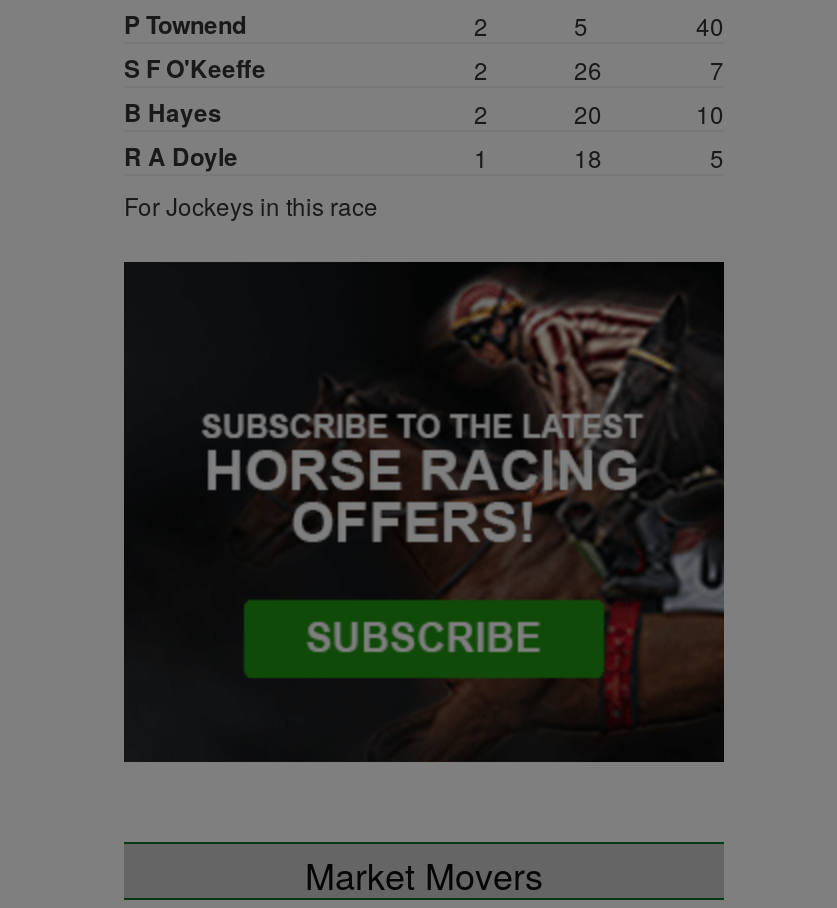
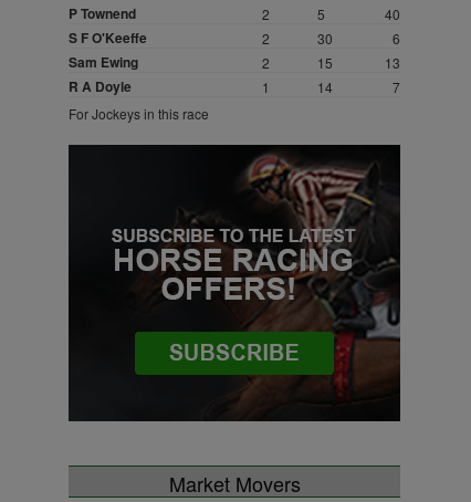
- 26
- 7
- B Hayes
+ 30
+ 6
+ Sam Ewing

- 20
+ 15

- 10
+ 13

- 18
+ 14

- 5
+ 7
